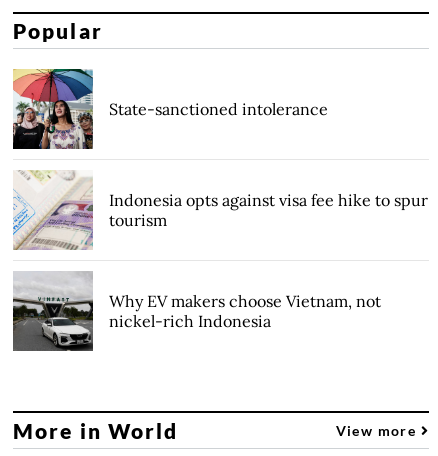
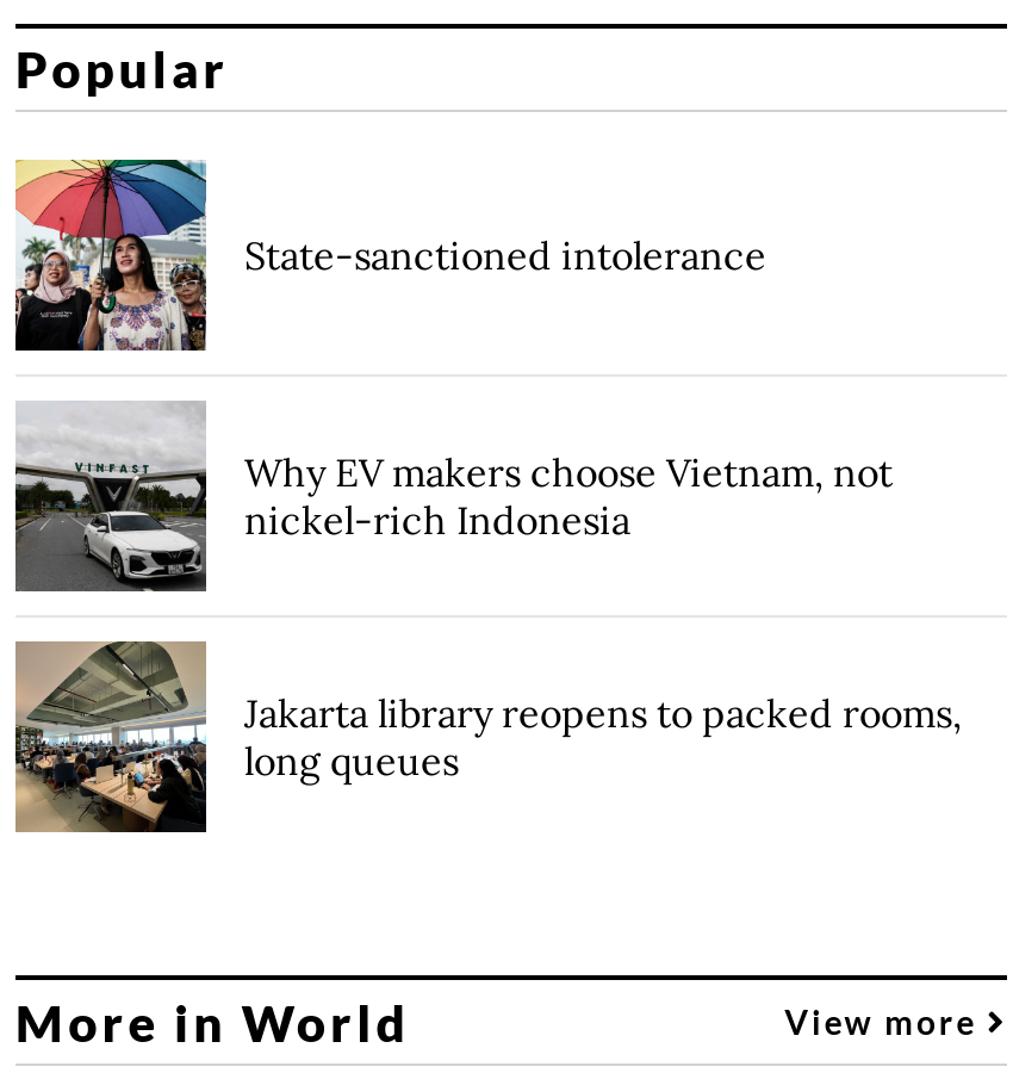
- [image]
- Indonesia opts against visa fee hike to spur
- tourism

moved up: [image] | Why EV makers choose Vietnam, not | nickel-rich Indonesia

+ [image]
+ Jakarta library reopens to packed rooms,
+ long queues
